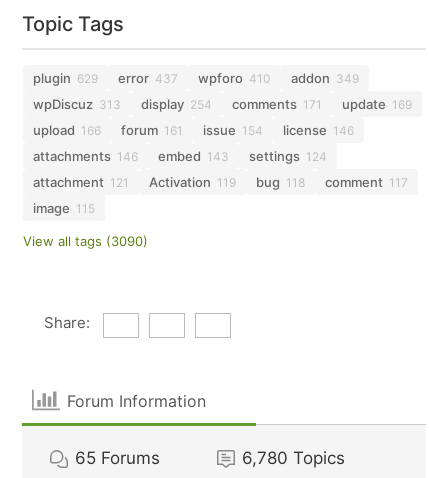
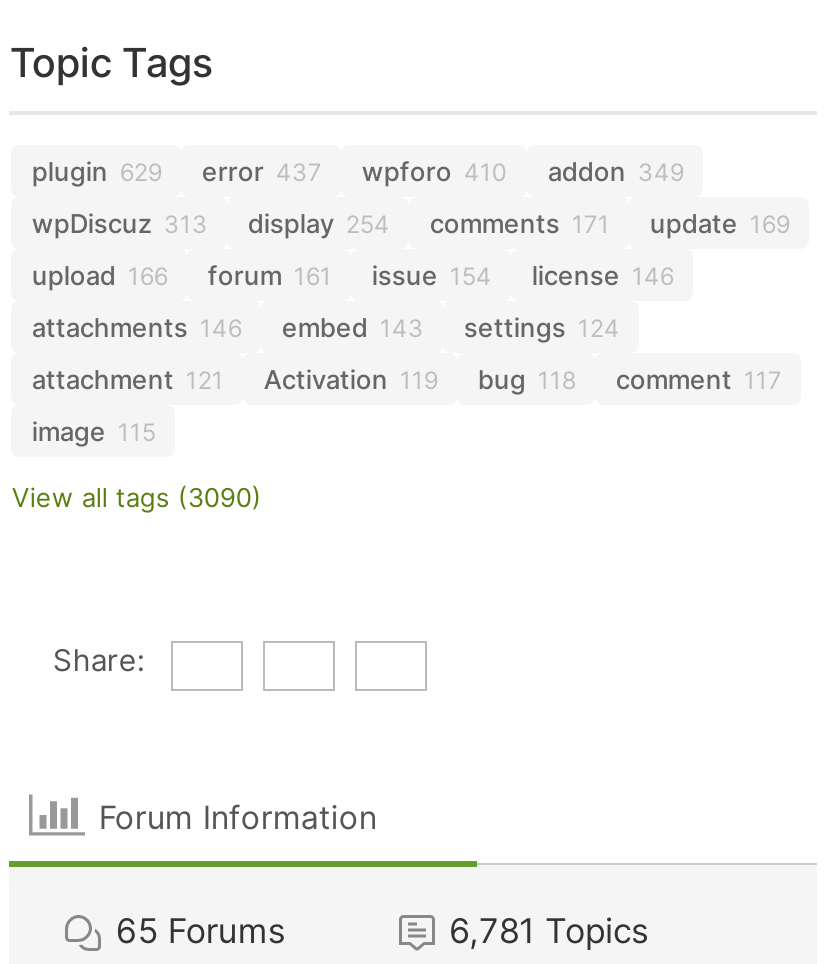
- 6,780 Topics
+ 6,781 Topics
